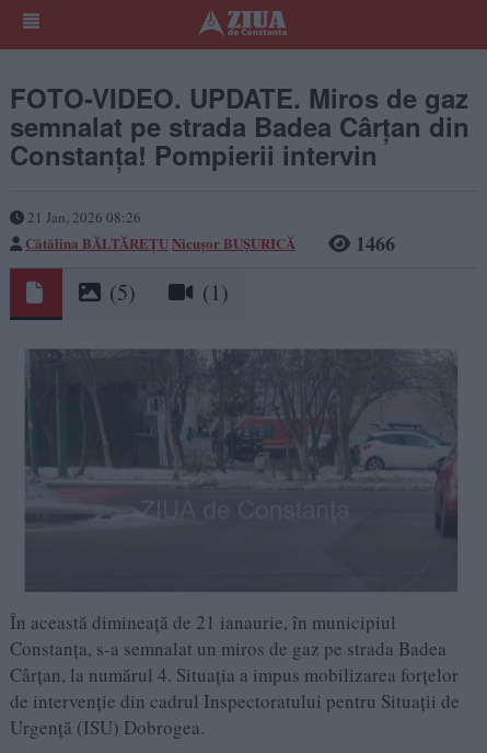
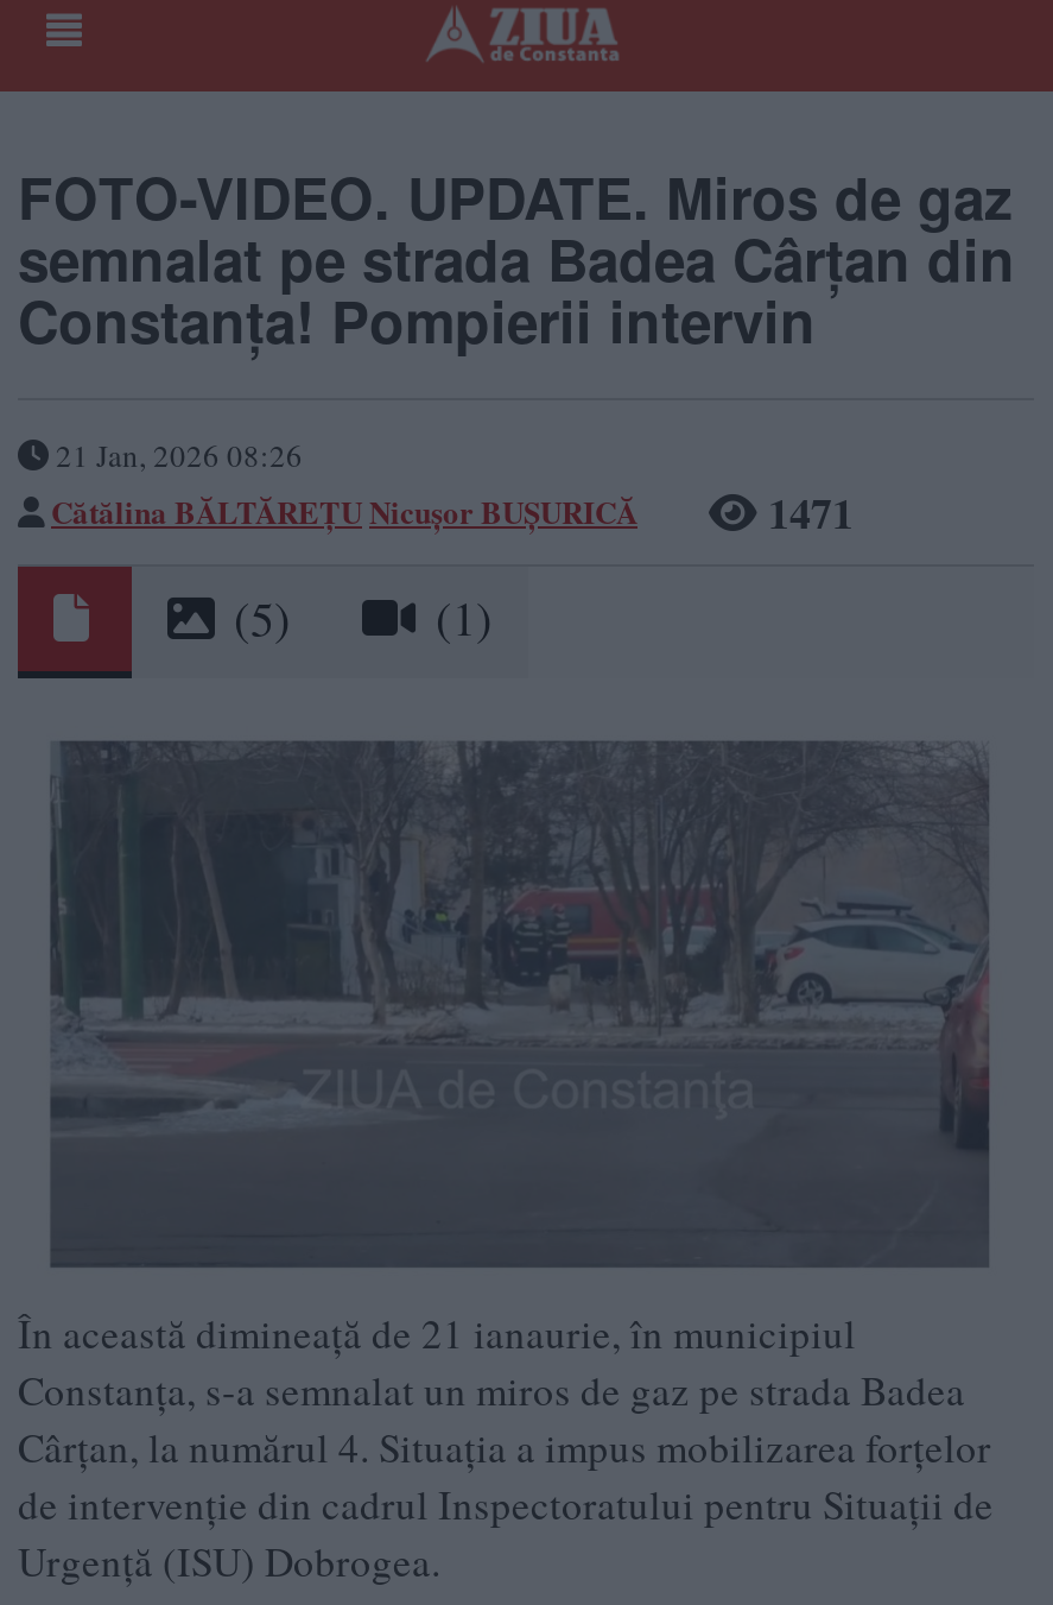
- 1466
+ 1471
